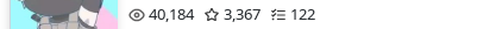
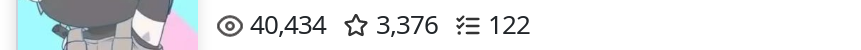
- 40,184
+ 40,434

- 3,367
+ 3,376
